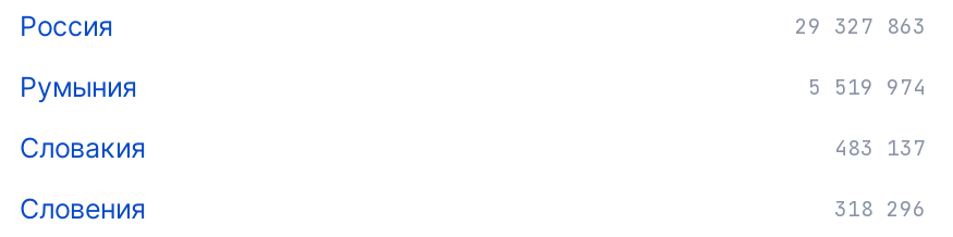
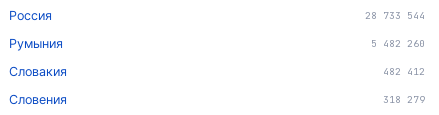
- 29 327 863
+ 28 733 544

- 5 519 974
+ 5 482 260

- 483 137
+ 482 412

- 318 296
+ 318 279
